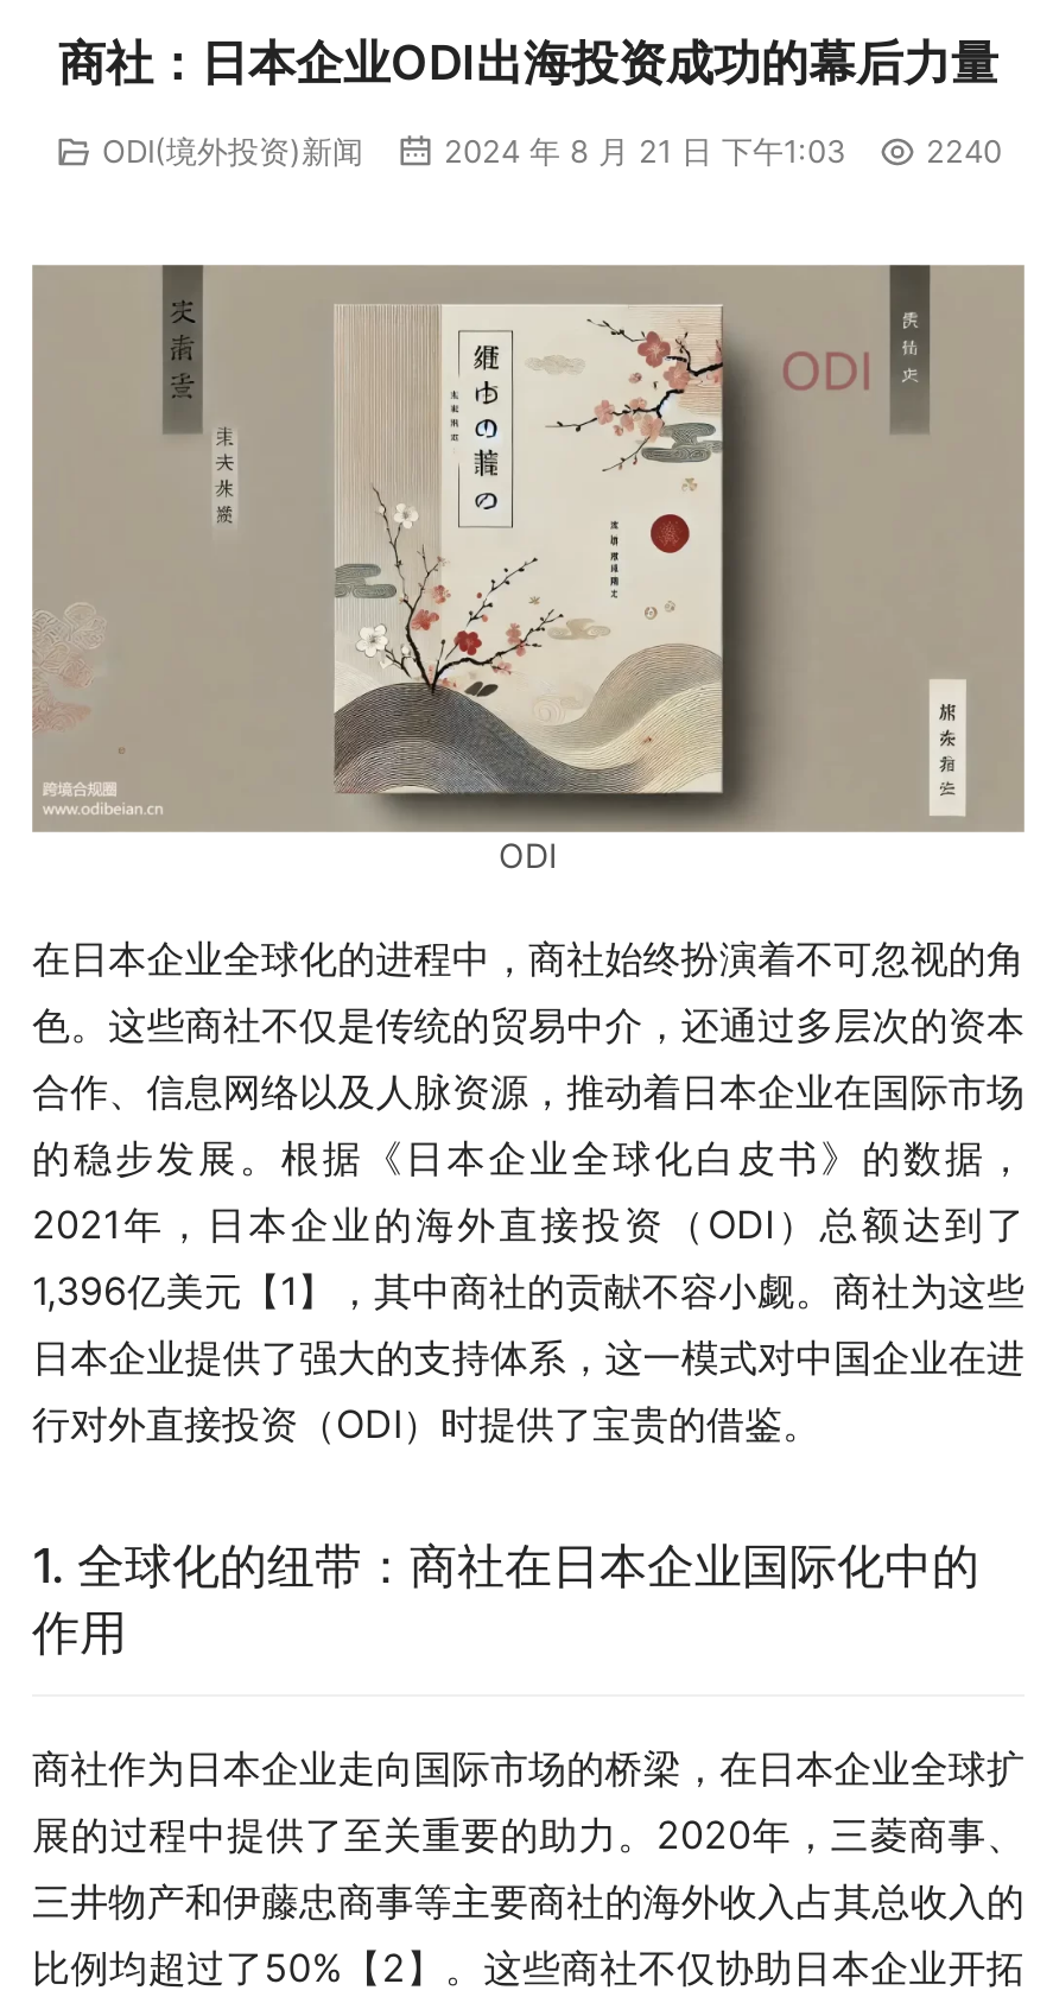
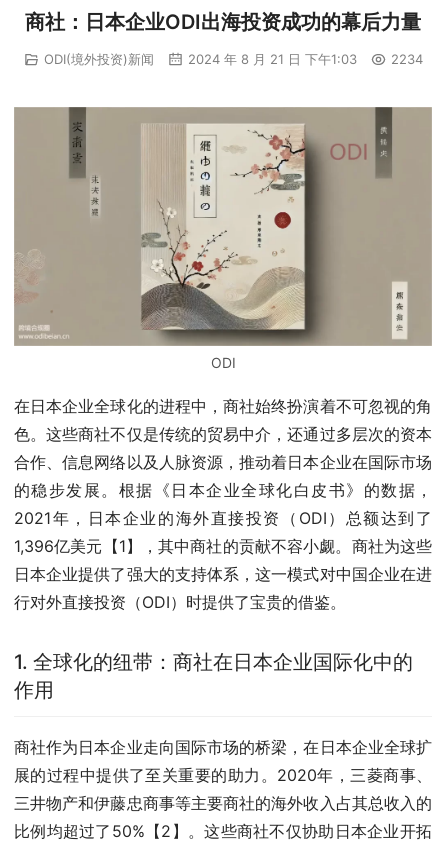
- ODI(境外投资)新闻 2024 年 8 月 21 日 下午1:03 2240
+ ODI(境外投资)新闻 2024 年 8 月 21 日 下午1:03 2234
